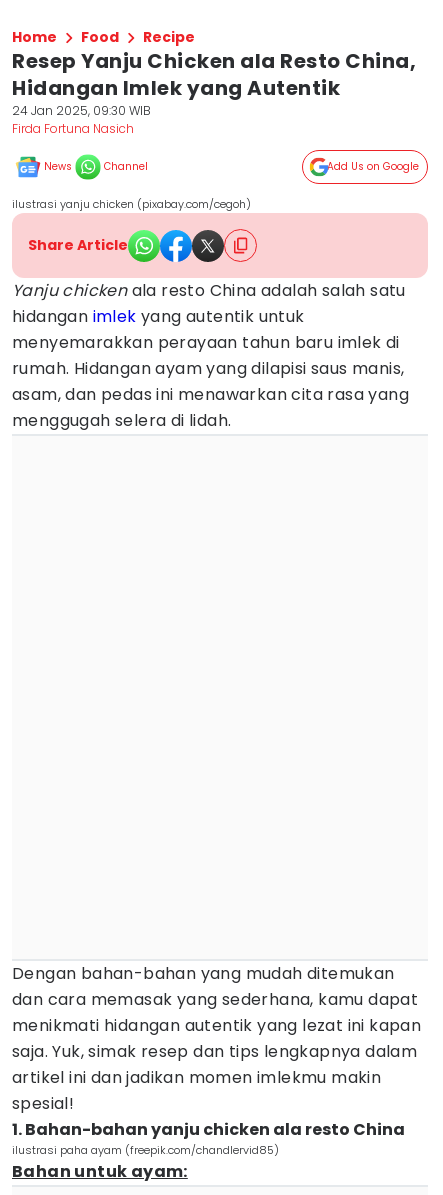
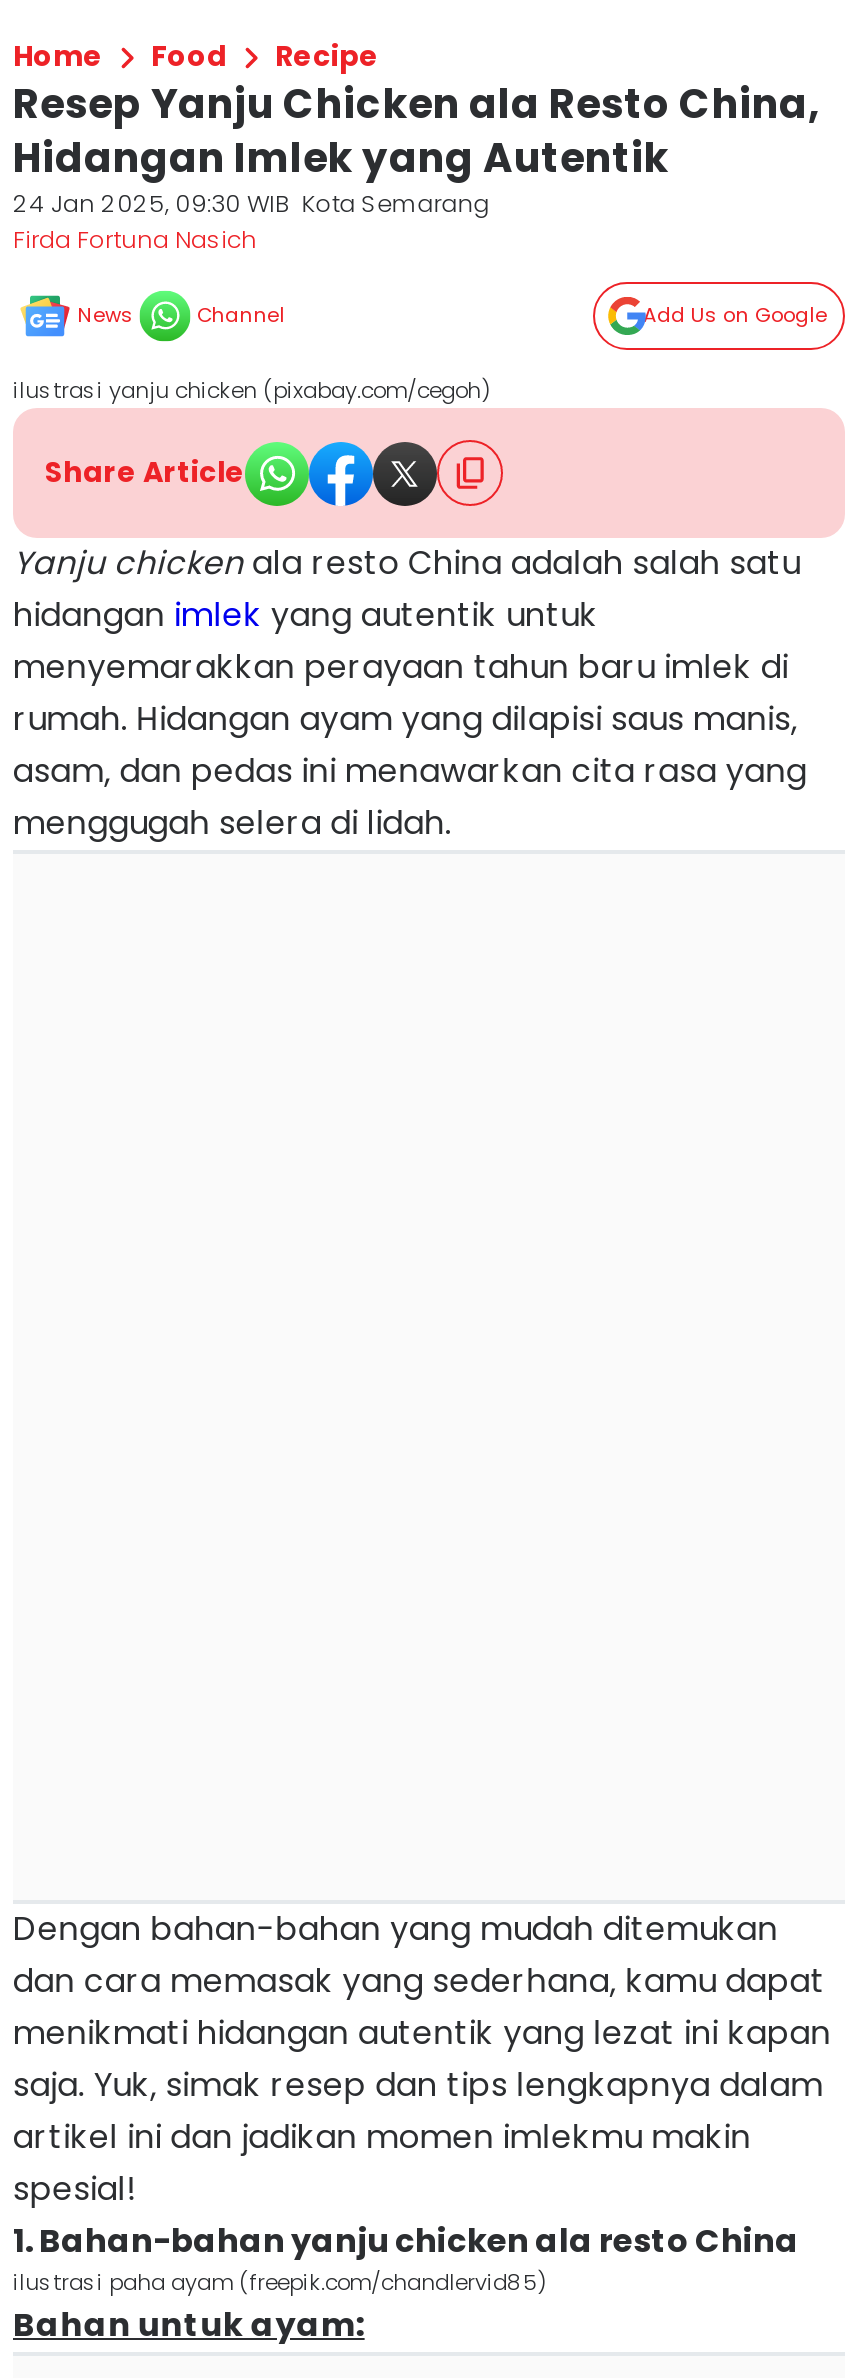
- 24 Jan 2025, 09:30 WIB
+ 24 Jan 2025, 09:30 WIB Kota Semarang
